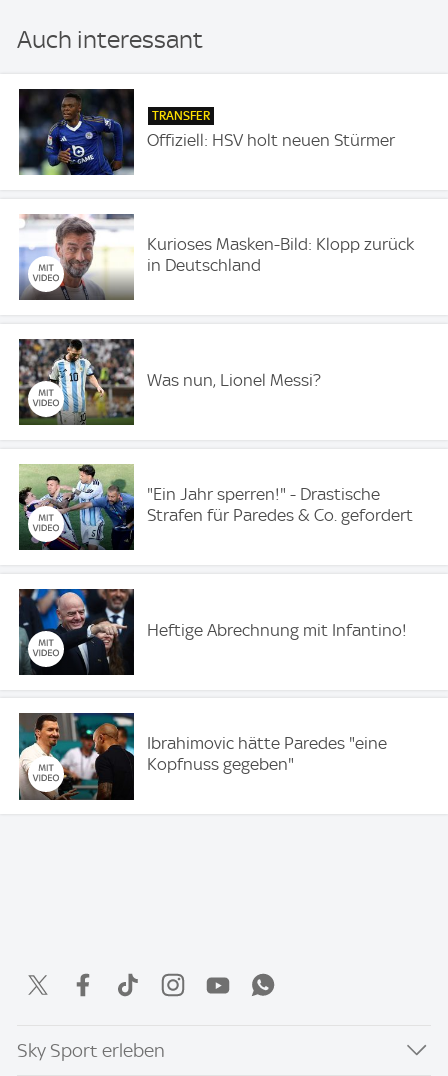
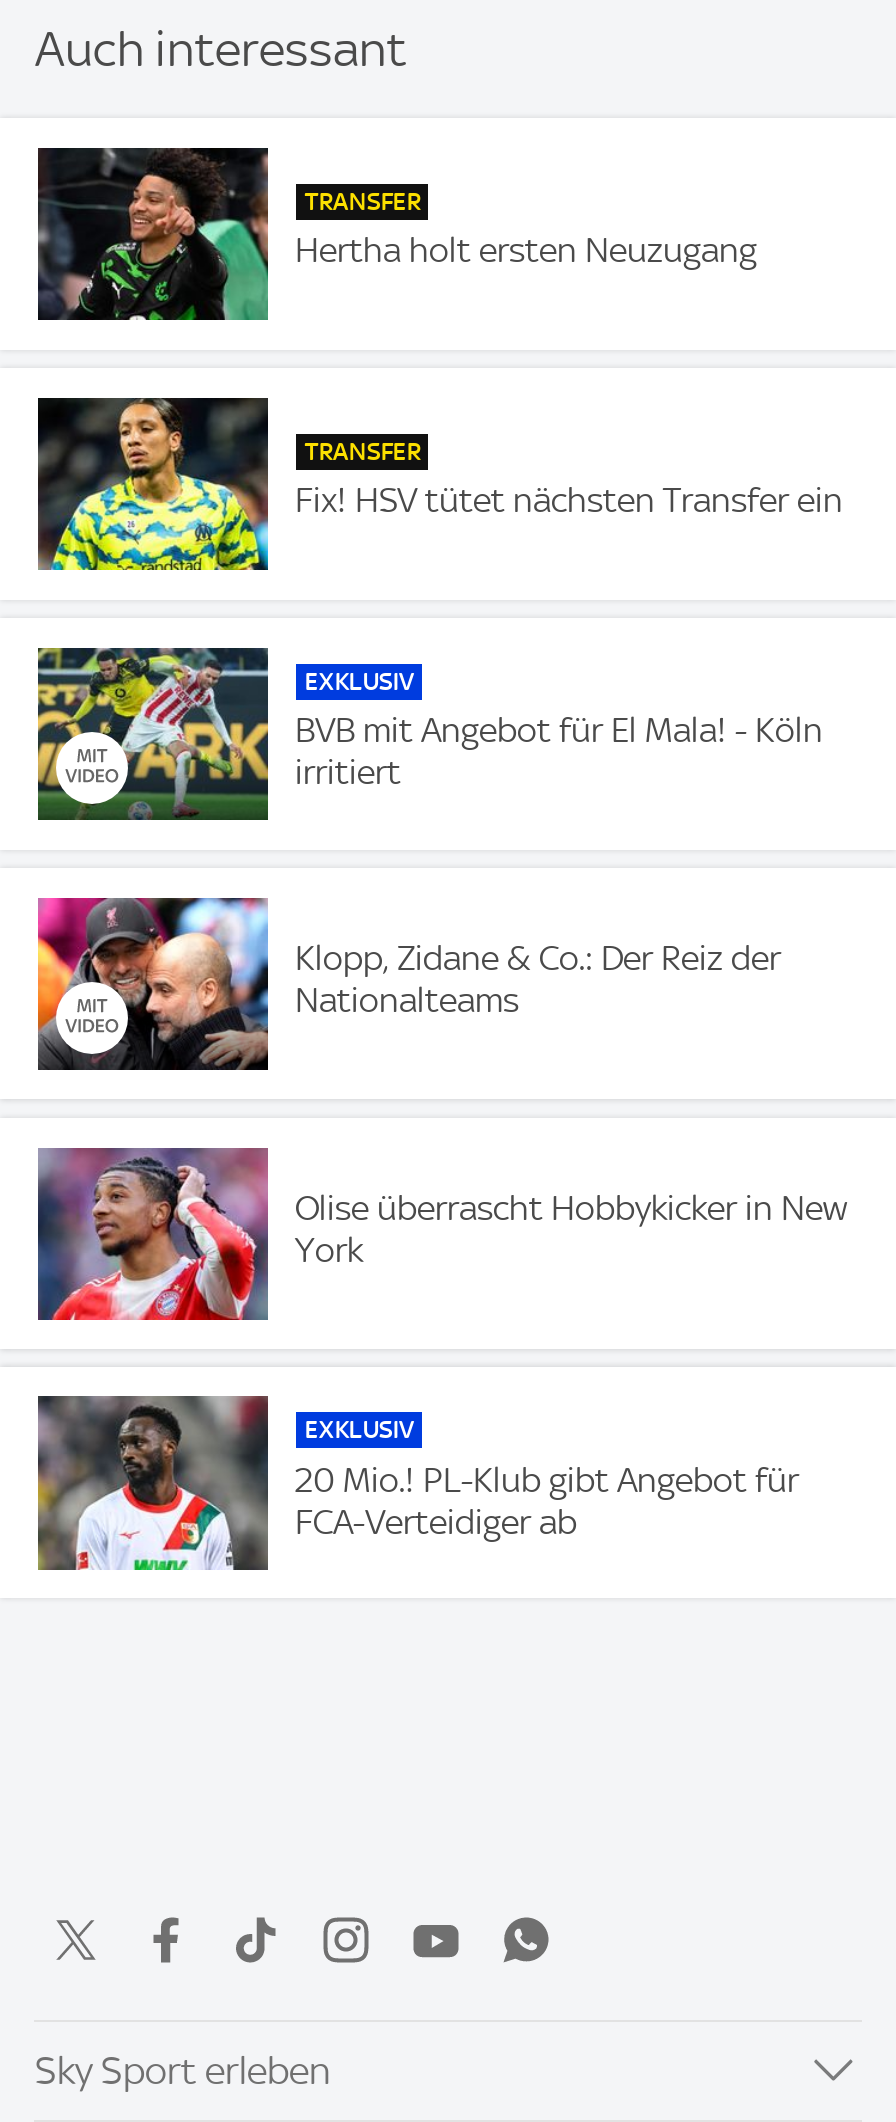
- [image]
- Offiziell: HSV holt neuen Stürmer
+ [image]
+ Hertha holt ersten Neuzugang

- [image]
- Kurioses Masken-Bild: Klopp zurück
- in Deutschland
+ [image]
+ TRANSFER
+ Fix! HSV tütet nächsten Transfer ein

- [image]
- Was nun, Lionel Messi?
+ [image]
+ EXKLUSIV
+ BVB mit Angebot für El Mala! - Köln
+ irritiert

- [image]
- "Ein Jahr sperren!" - Drastische
- Strafen für Paredes & Co. gefordert
+ [image]
+ Klopp, Zidane & Co.: Der Reiz der
+ Nationalteams

- [image]
- Heftige Abrechnung mit Infantino!
+ [image]
+ Olise überrascht Hobbykicker in New
+ York

- [image]
- Ibrahimovic hätte Paredes "eine
- Kopfnuss gegeben"
+ [image]
+ EXKLUSIV
+ 20 Mio.! PL-Klub gibt Angebot für
+ FCA-Verteidiger ab
